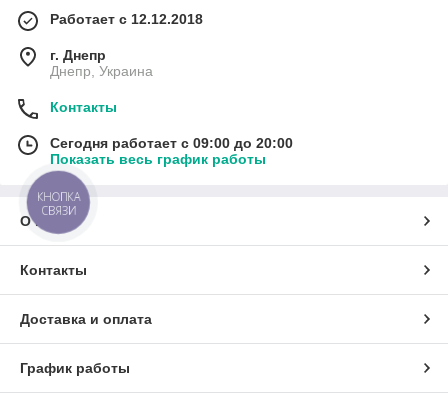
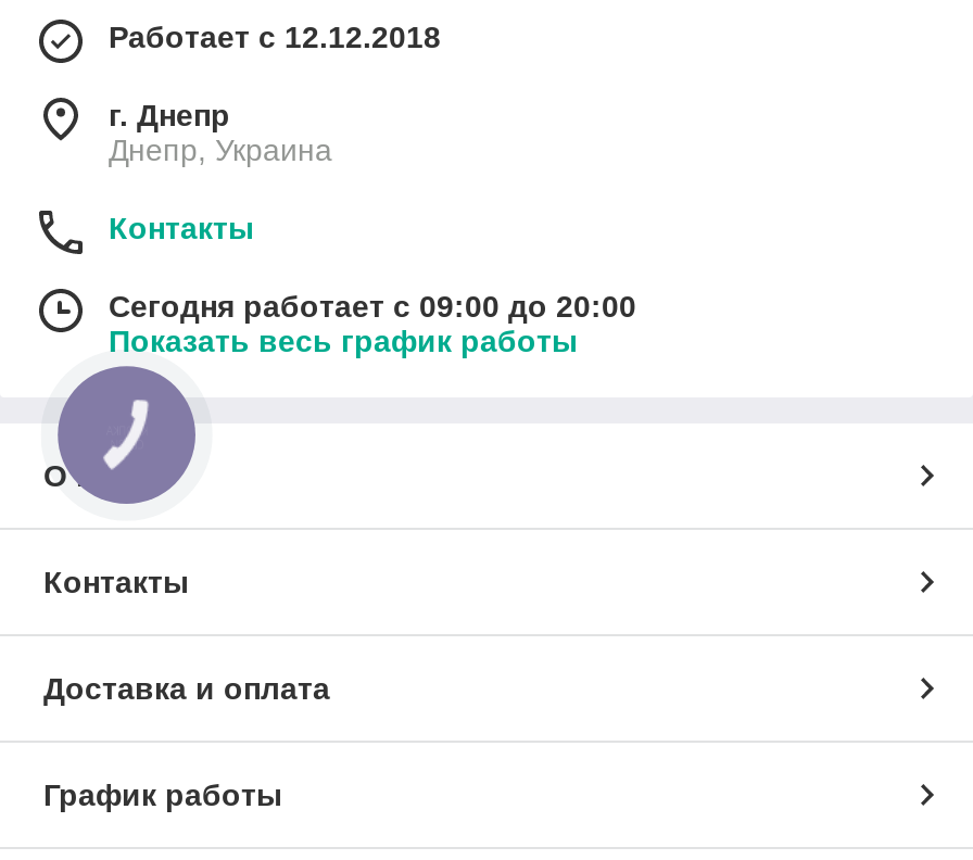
- КНОПКА
- СВЯЗИ
